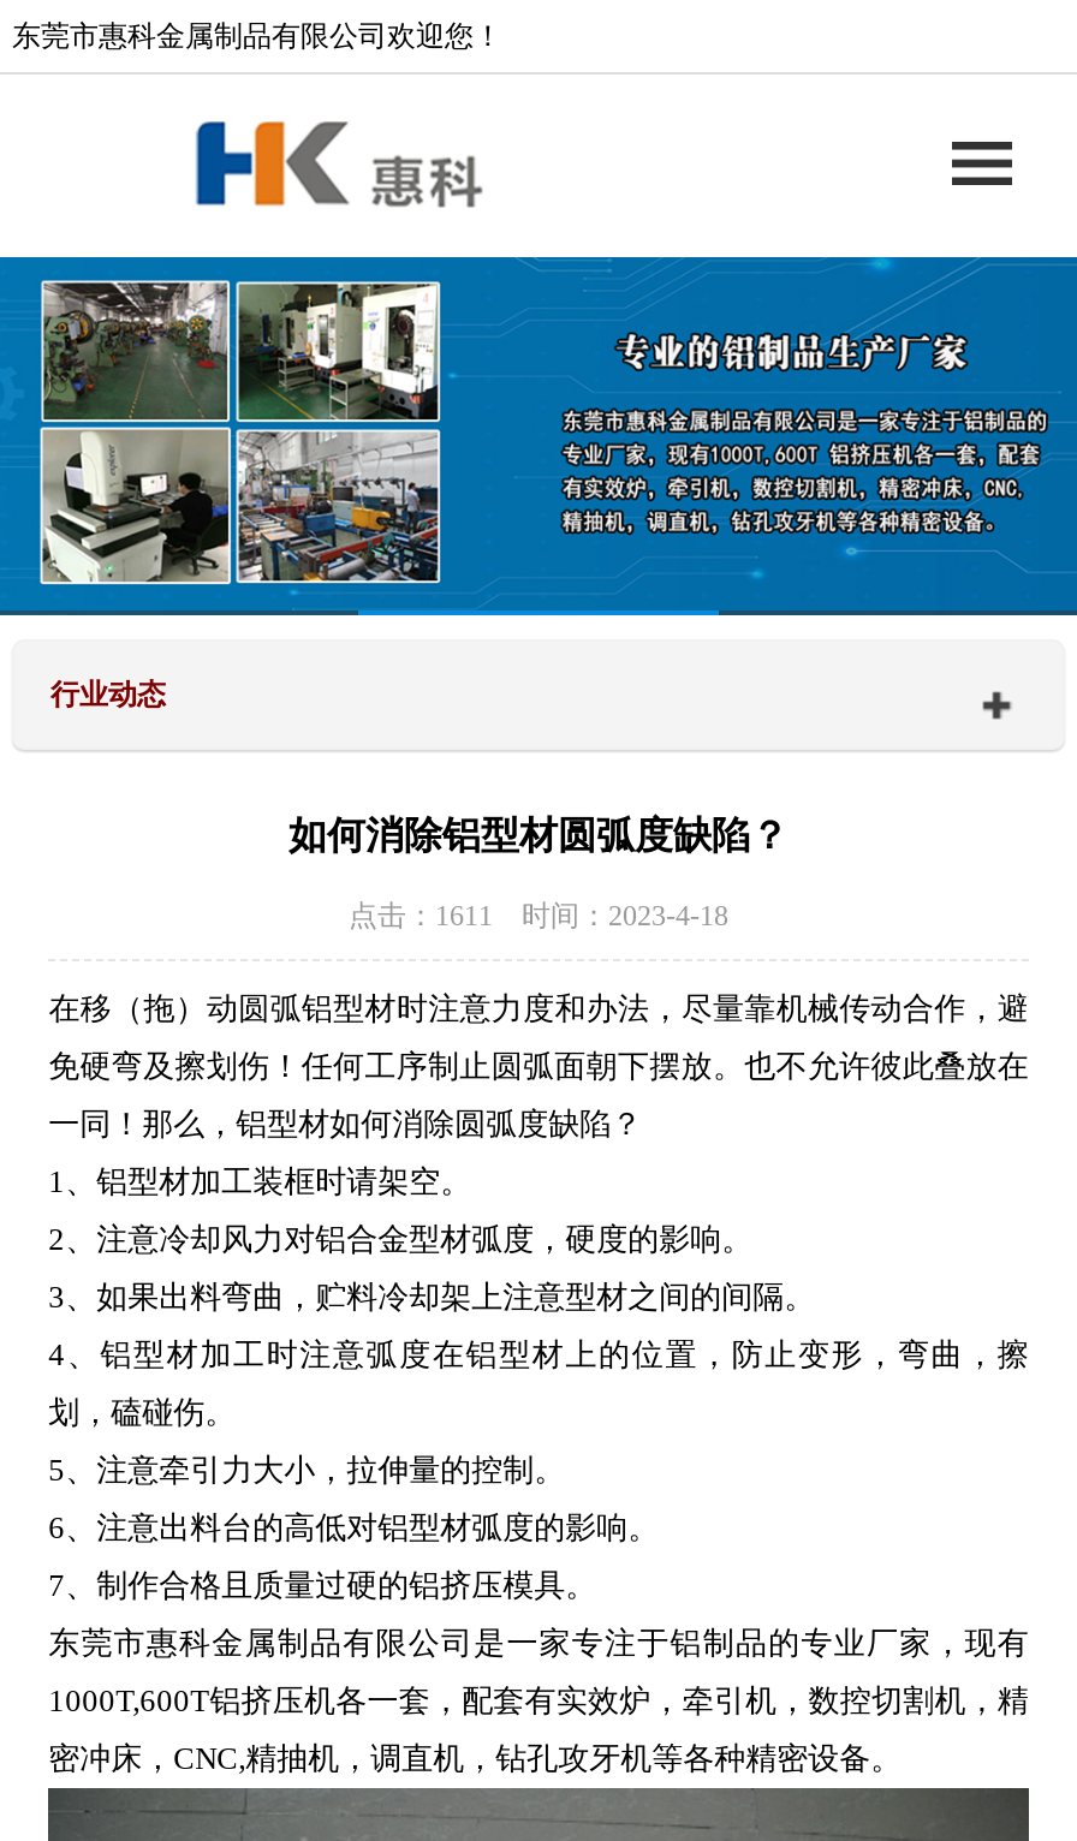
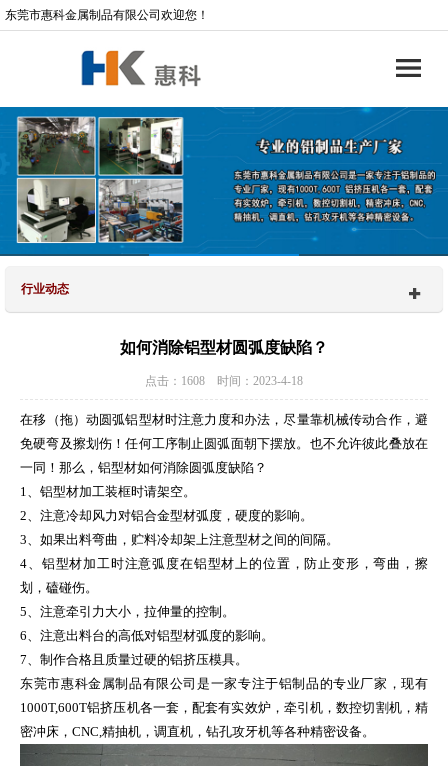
- 点击：1611 时间：2023-4-18
+ 点击：1608 时间：2023-4-18
